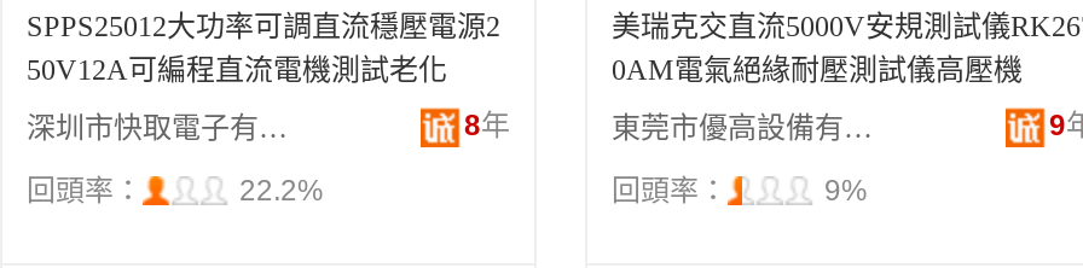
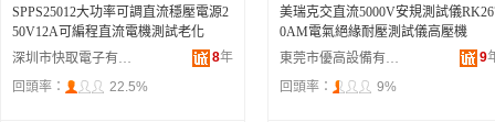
- 22.2%
+ 22.5%
